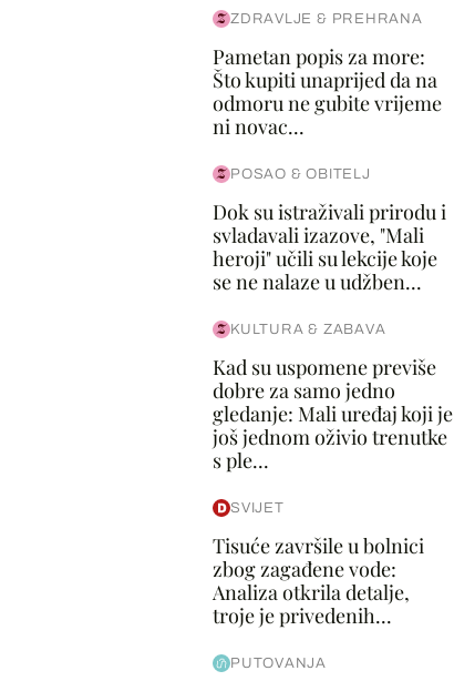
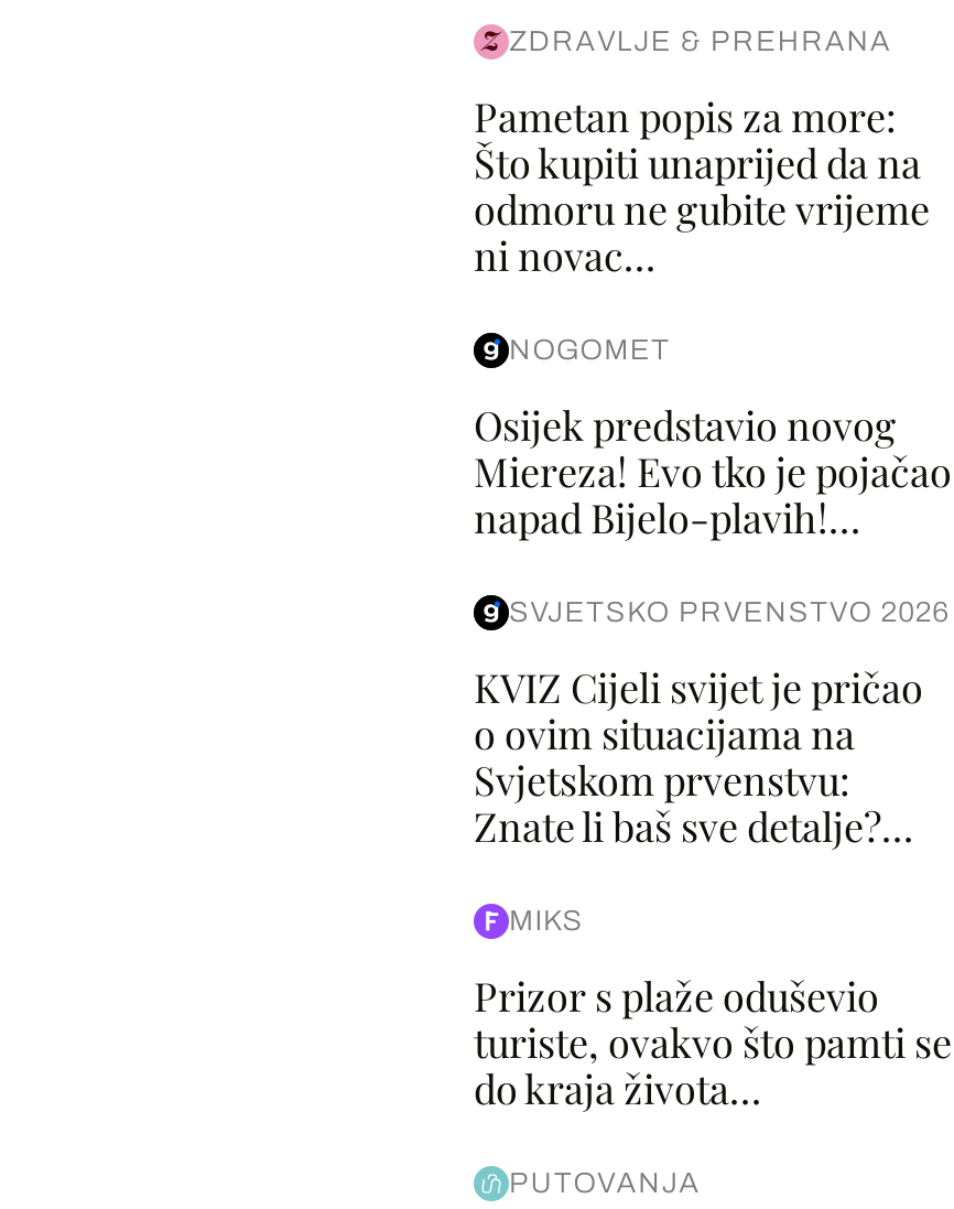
- POSAO & OBITELJ
+ NOGOMET

- Dok su istraživali prirodu i
- svladavali izazove, "Mali
- heroji" učili su lekcije koje
- se ne nalaze u udžben...
+ Osijek predstavio novog
+ Miereza! Evo tko je pojačao
+ napad Bijelo-plavih!...

- KULTURA & ZABAVA
+ SVJETSKO PRVENSTVO 2026

- Kad su uspomene previše
- dobre za samo jedno
- gledanje: Mali uređaj koji je
- još jednom oživio trenutke
- s ple...
+ KVIZ Cijeli svijet je pričao
+ o ovim situacijama na
+ Svjetskom prvenstvu:
+ Znate li baš sve detalje?...

- SVIJET
+ MIKS

- Tisuće završile u bolnici
- zbog zagađene vode:
- Analiza otkrila detalje,
- troje je privedenih...
+ Prizor s plaže oduševio
+ turiste, ovakvo što pamti se
+ do kraja života...
